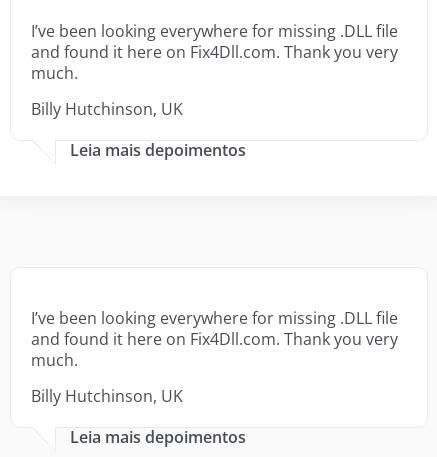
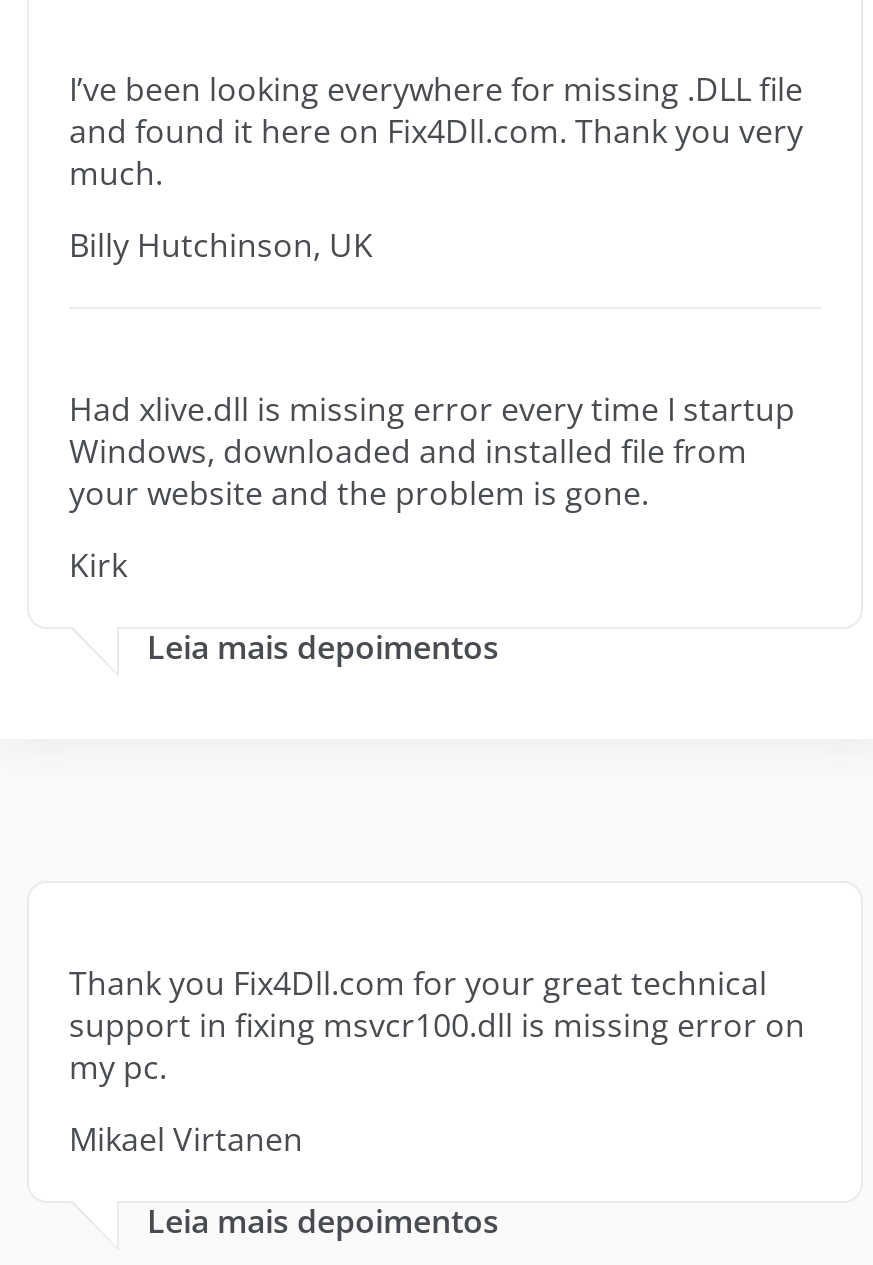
+ Had xlive.dll is missing error every time I startup
+ Windows, downloaded and installed file from
+ your website and the problem is gone.
+ Kirk

- I’ve been looking everywhere for missing .DLL file
- and found it here on Fix4Dll.com. Thank you very
- much.
+ Thank you Fix4Dll.com for your great technical
+ support in fixing msvcr100.dll is missing error on
+ my pc.

- Billy Hutchinson, UK
+ Mikael Virtanen
